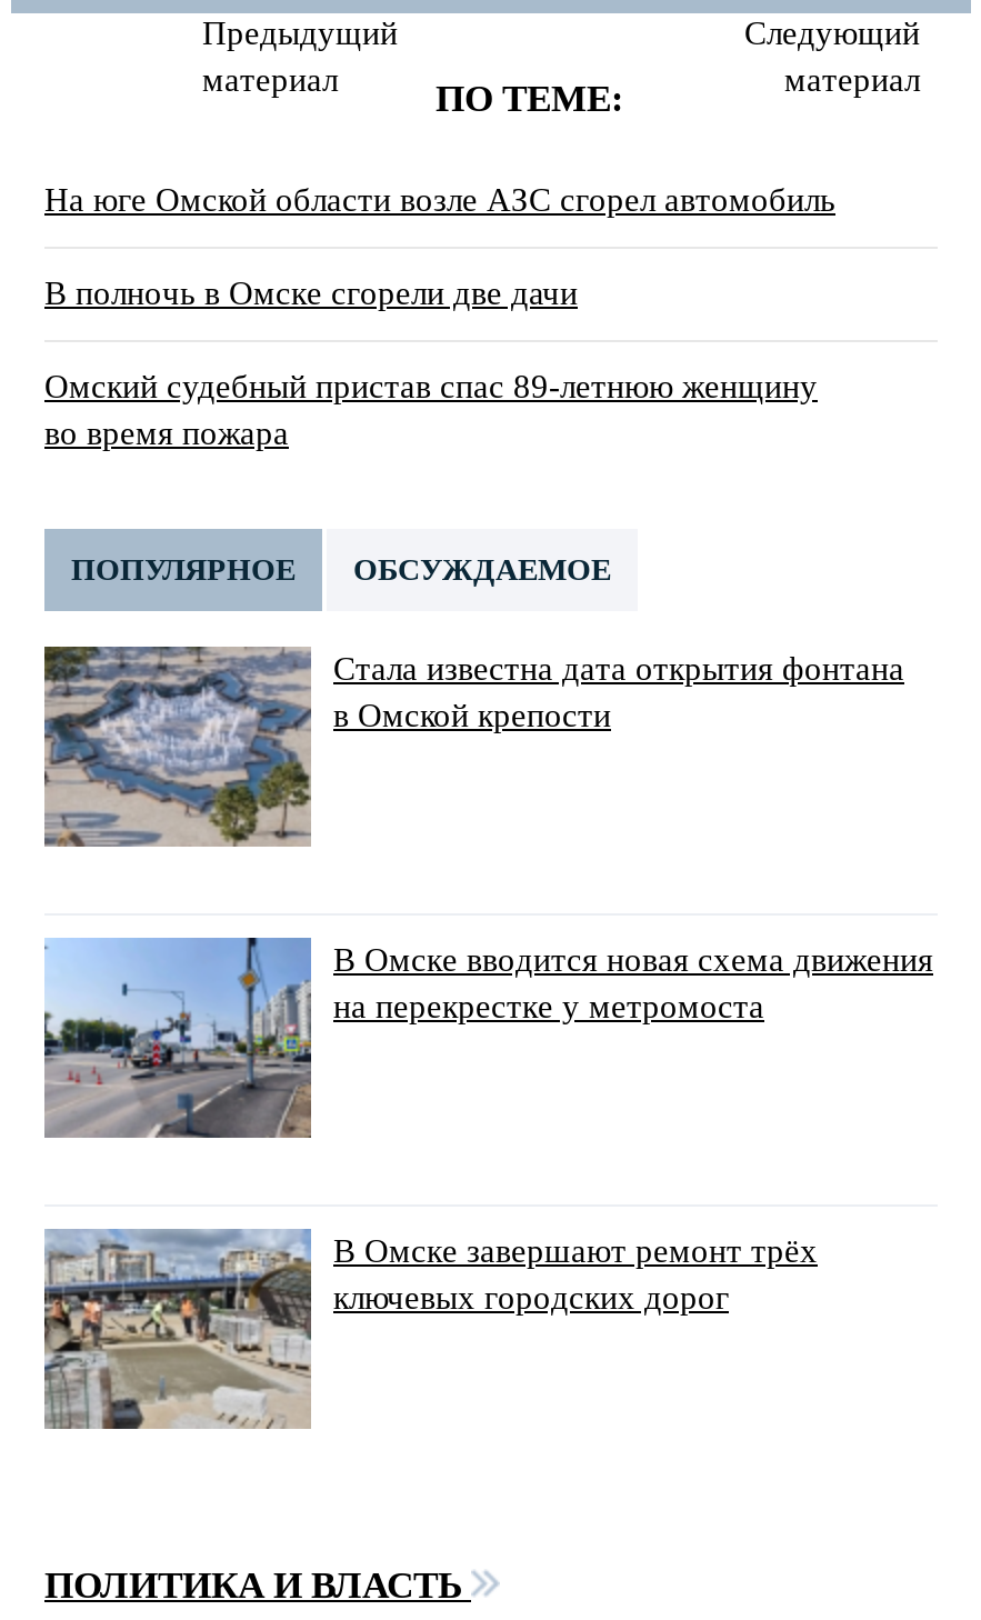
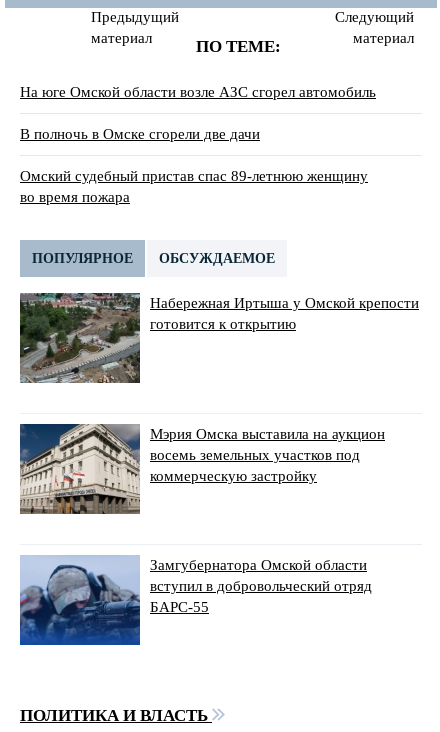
- [image]
- Стала известна дата открытия фонтана
- в Омской крепости
+ [image]
+ Набережная Иртыша у Омской крепости
+ готовится к открытию

- [image]
- В Омске вводится новая схема движения
- на перекрестке у метромоста
+ [image]
+ Мэрия Омска выставила на аукцион
+ восемь земельных участков под
+ коммерческую застройку

- [image]
- В Омске завершают ремонт трёх
- ключевых городских дорог
+ [image]
+ Замгубернатора Омской области
+ вступил в добровольческий отряд
+ БАРС-55
